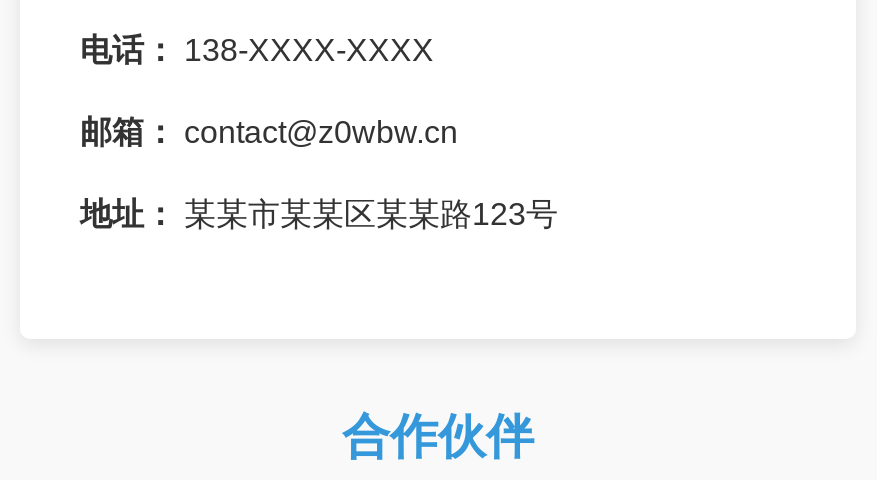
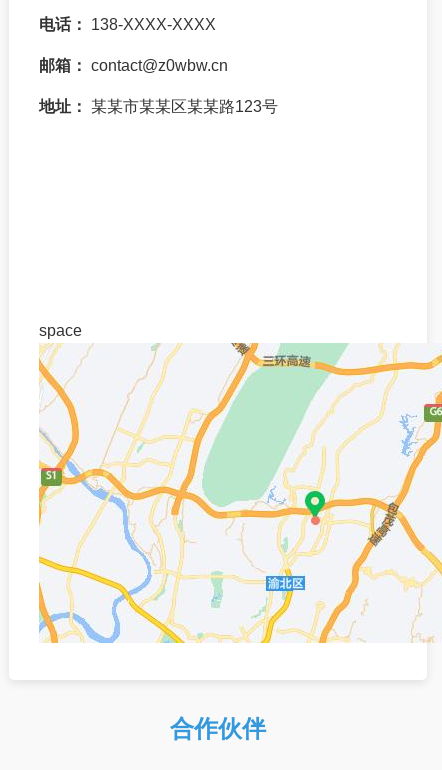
+ [image]

+ space
